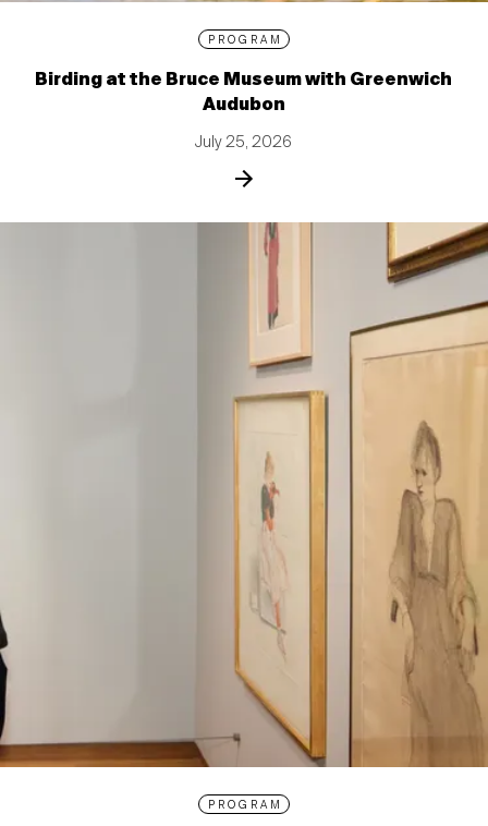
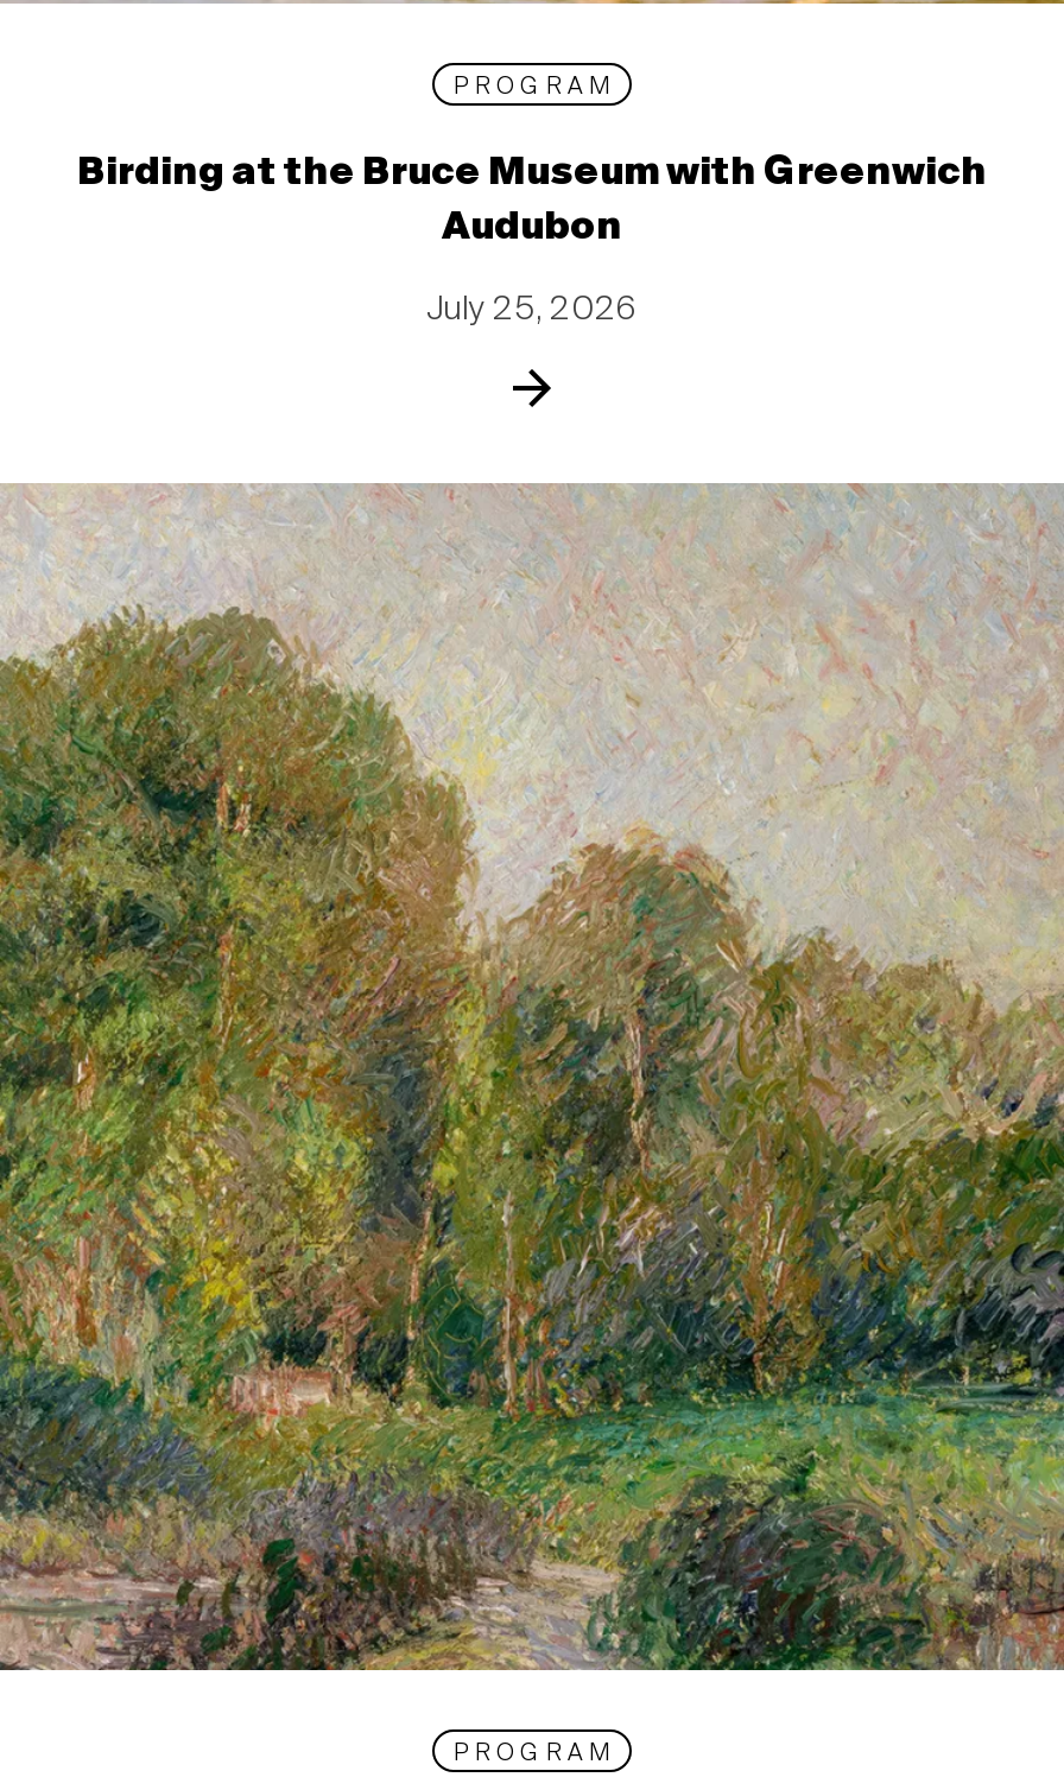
- [image]
+ [image]
